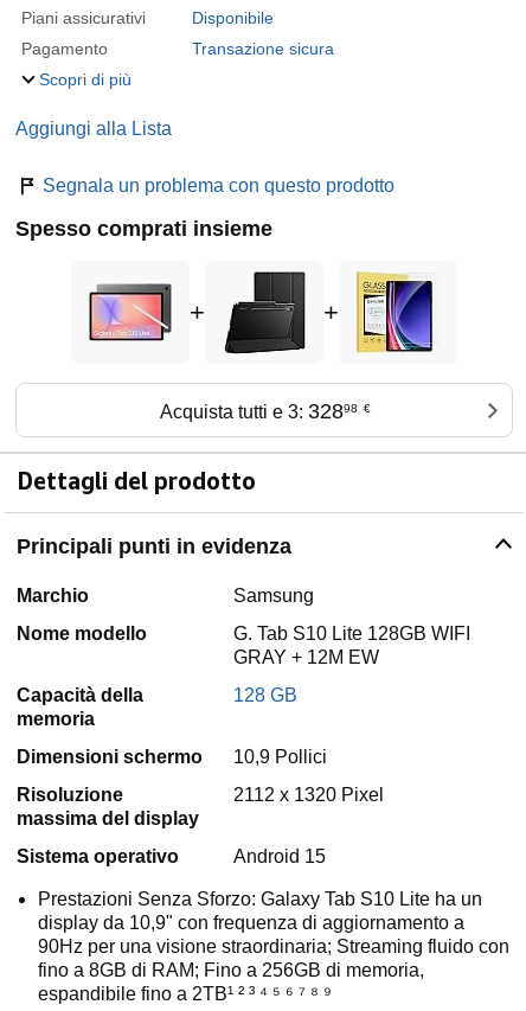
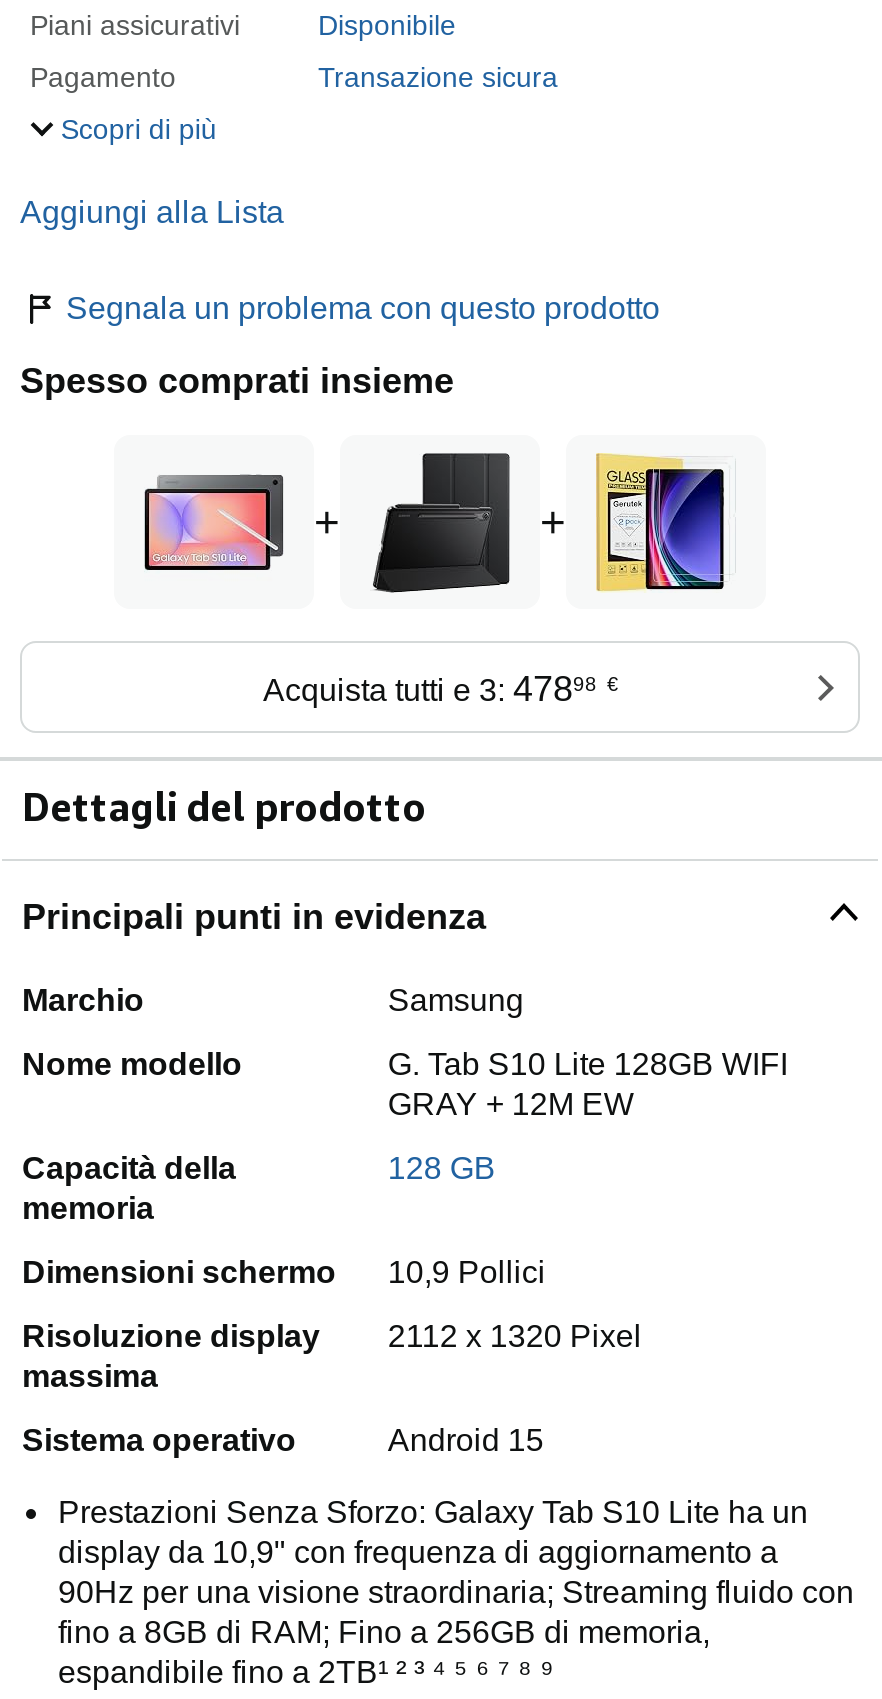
- Acquista tutti e 3: 32898 €
+ Acquista tutti e 3: 47898 €

- Risoluzione
- massima del display
+ Risoluzione display
+ massima
